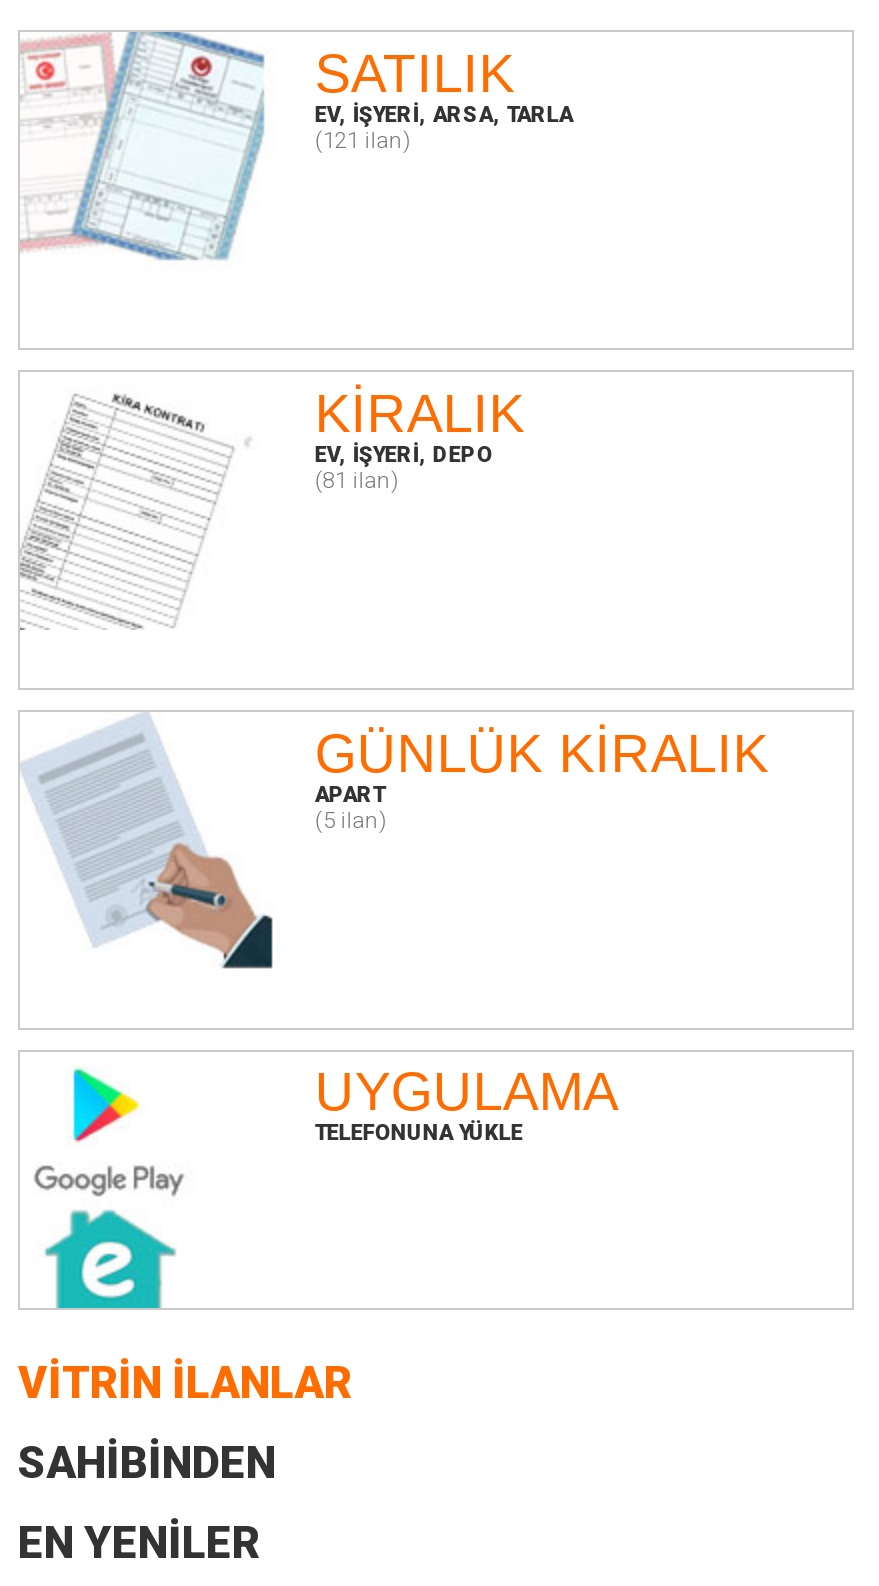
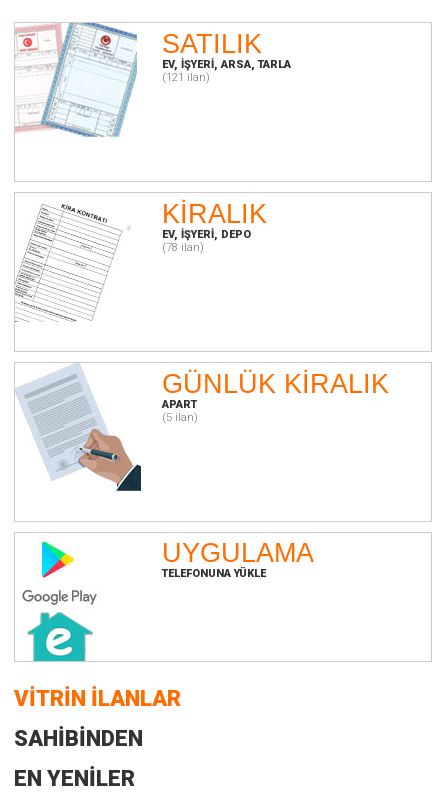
- (81 ilan)
+ (78 ilan)
